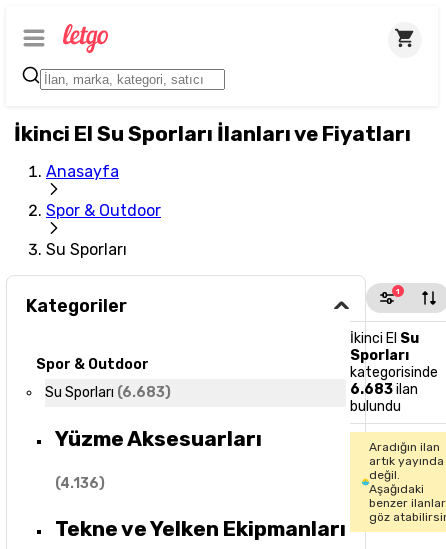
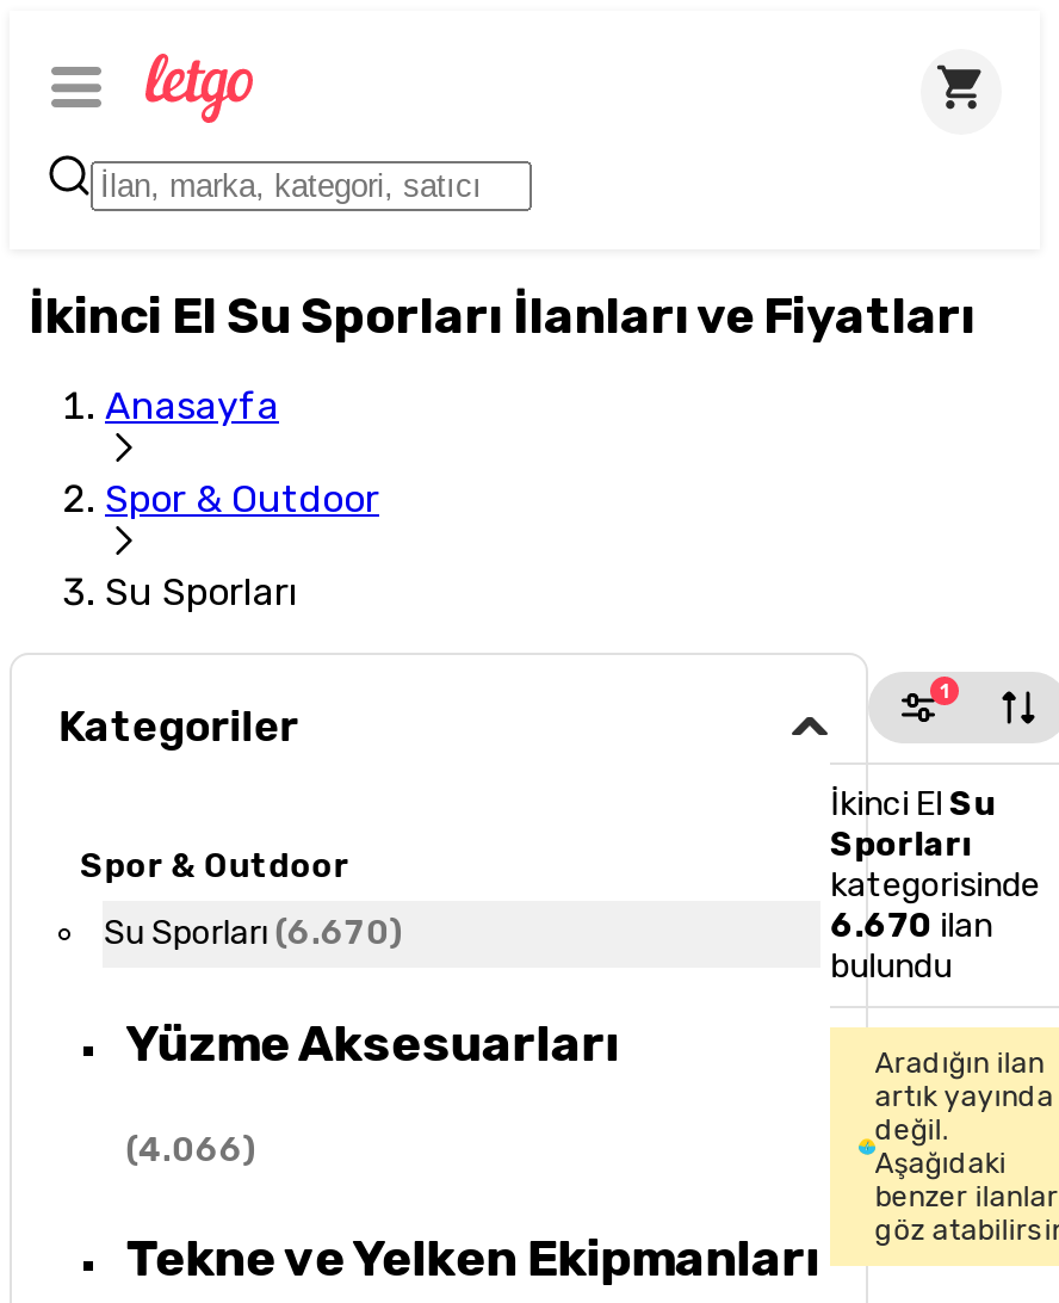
- Su Sporları (6.683)
+ Su Sporları (6.670)

- 6.683 ilan
+ 6.670 ilan

- (4.136)
+ (4.066)
